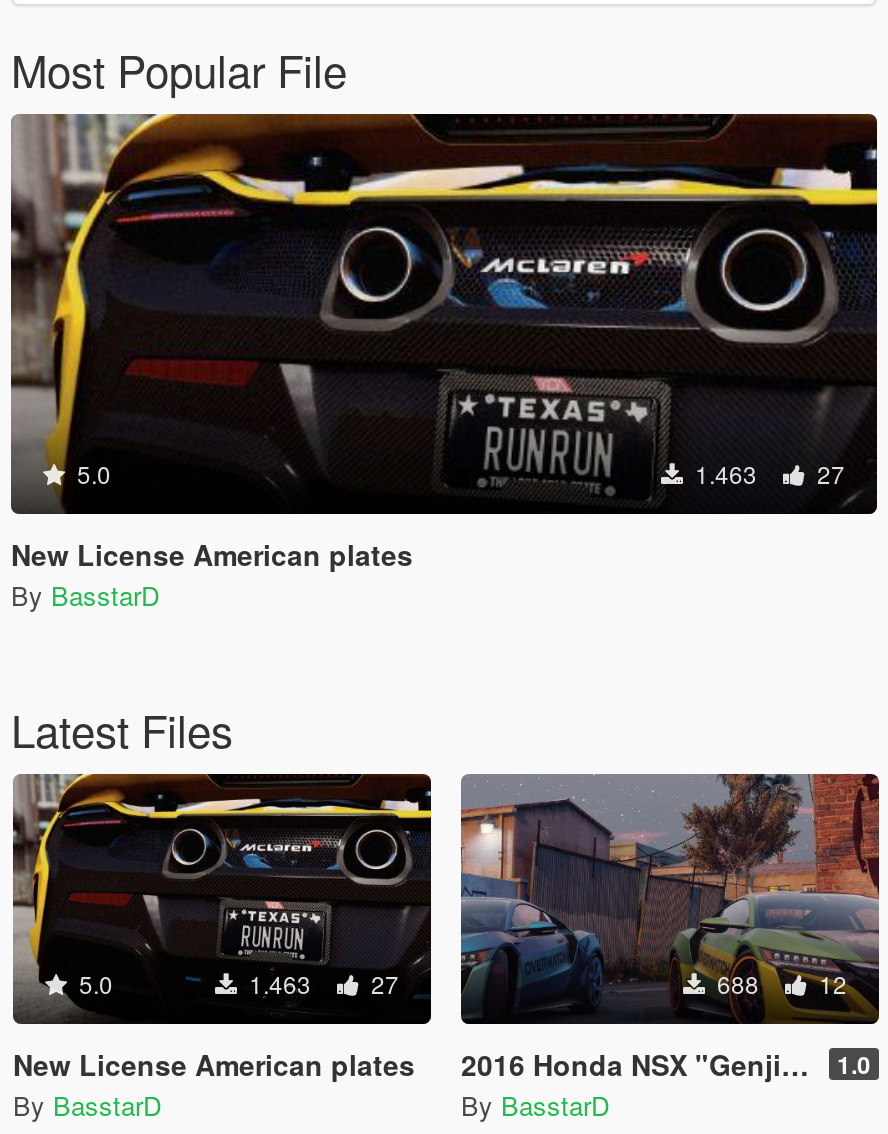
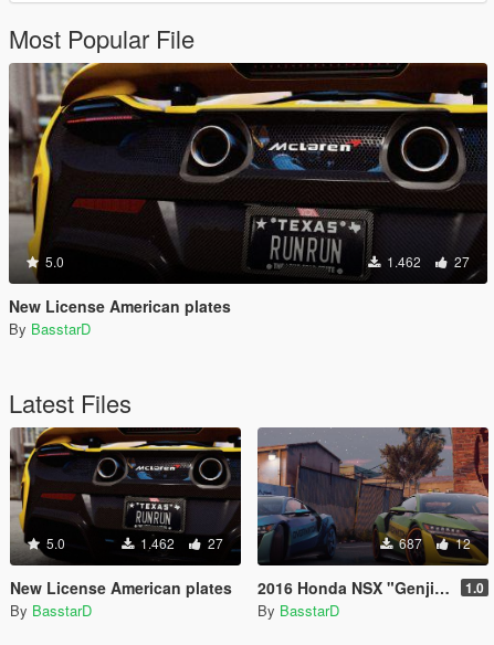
- 1.463 27
+ 1.462 27

- 1.463 27
+ 1.462 27

- 688 12
+ 687 12
